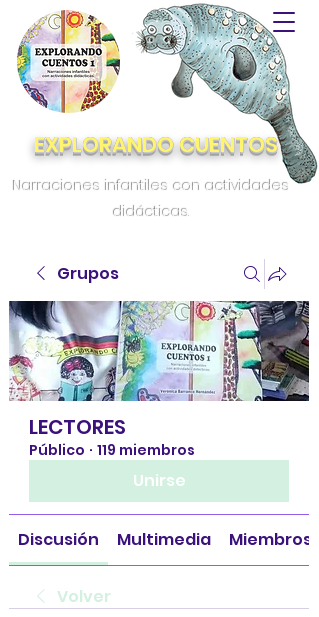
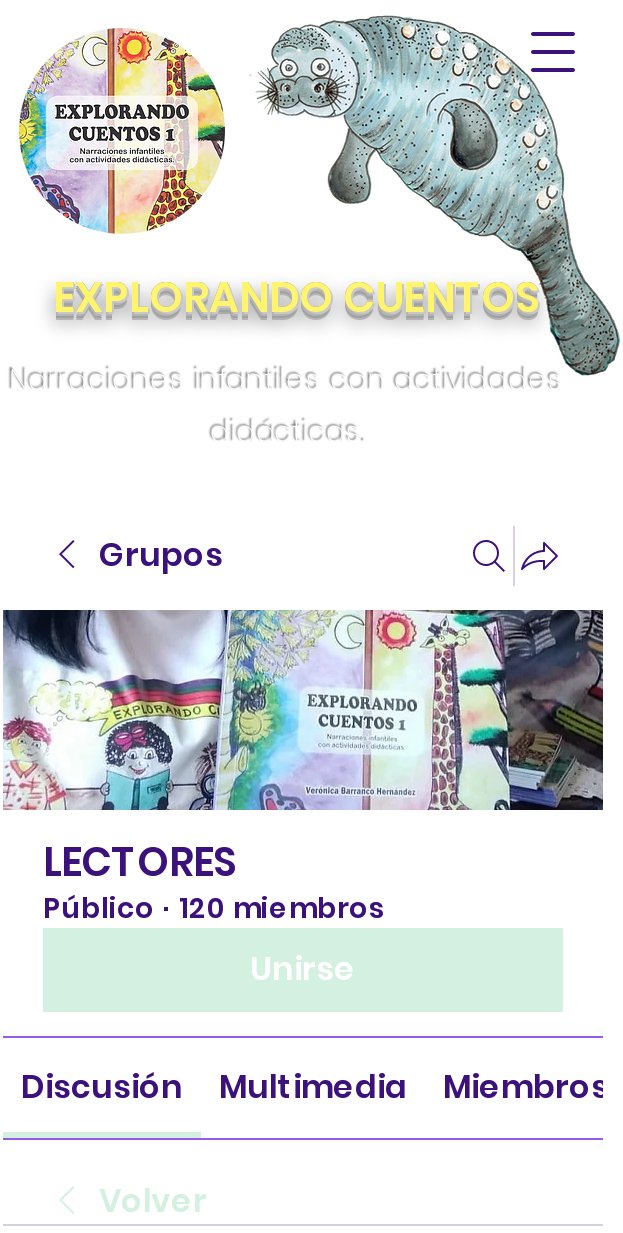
- Público · 119 miembros
+ Público · 120 miembros
